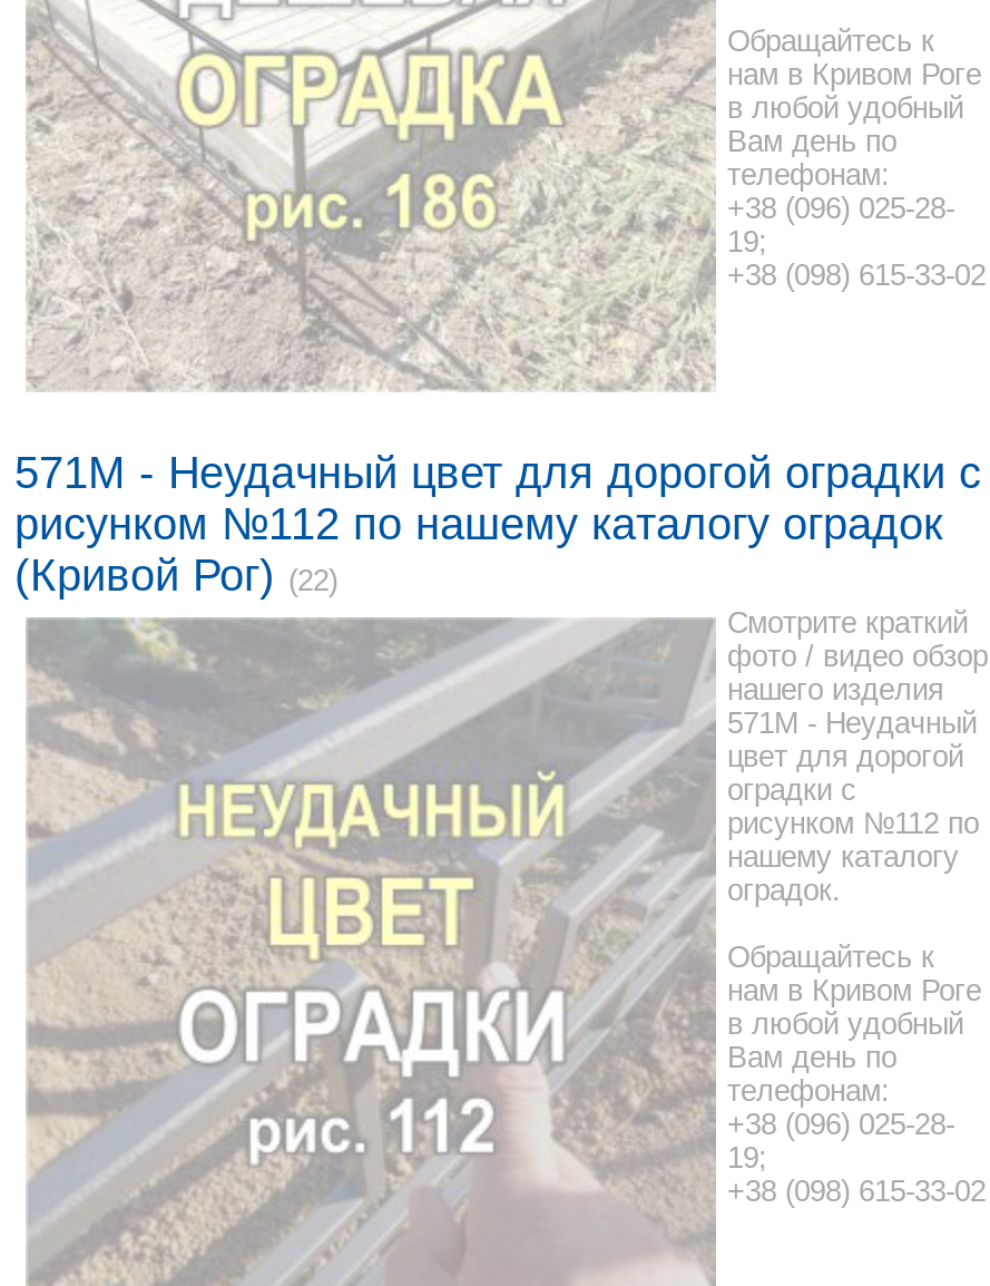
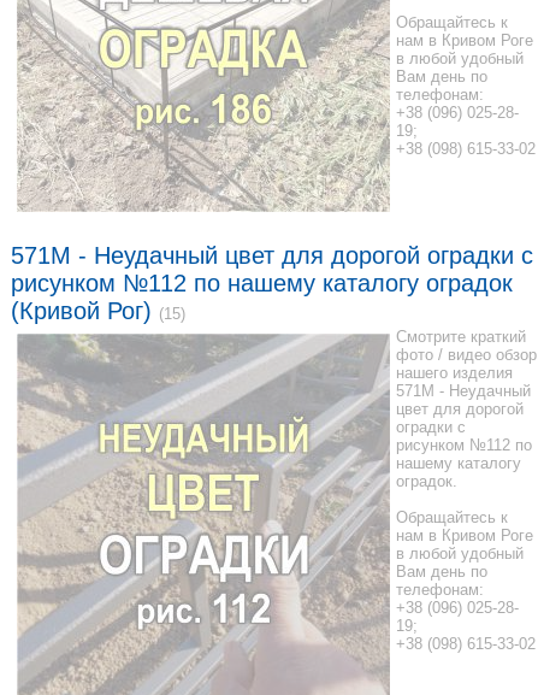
- (Кривой Рог) (22)
+ (Кривой Рог) (15)
